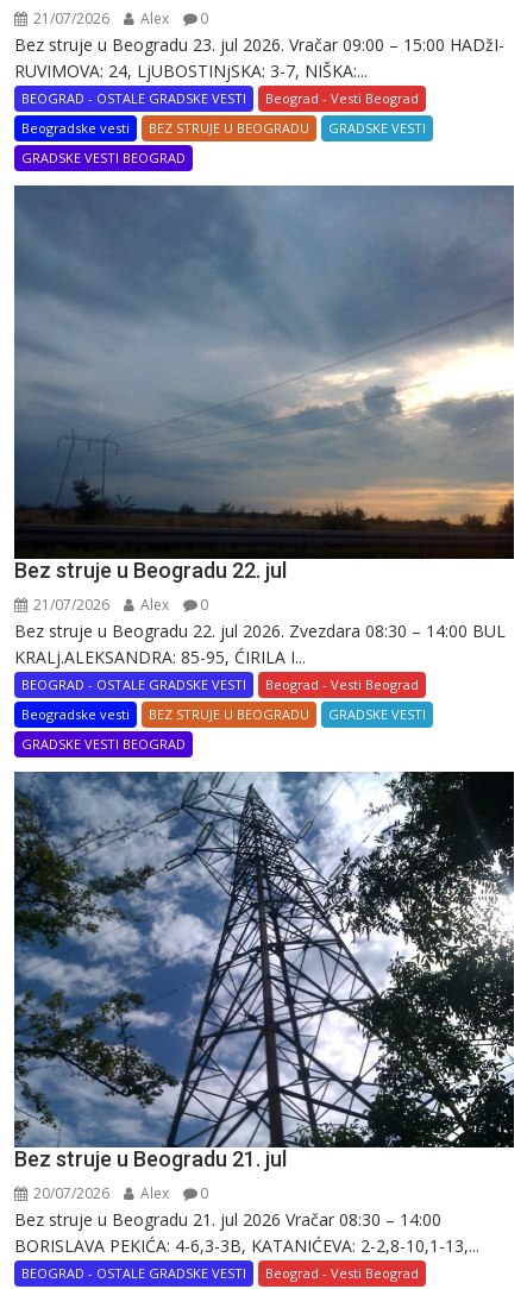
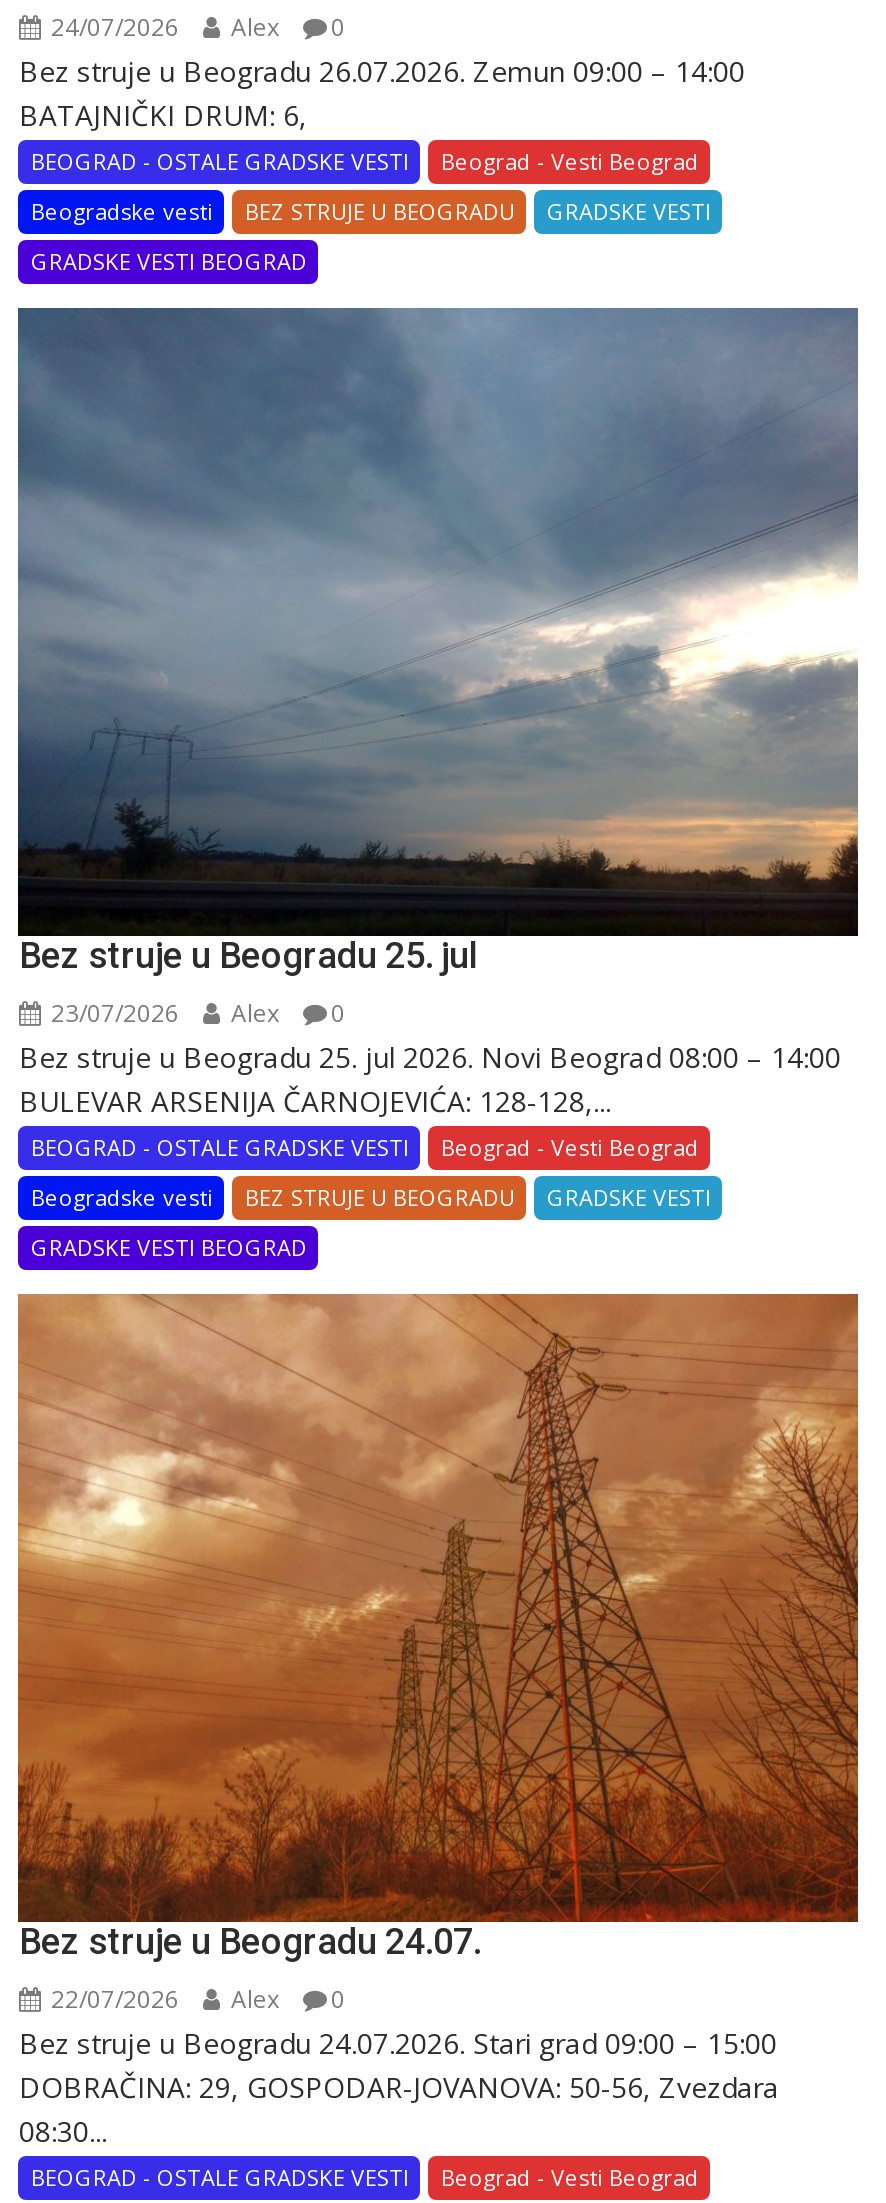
- 21/07/2026 Alex 0
+ 24/07/2026 Alex 0

- Bez struje u Beogradu 23. jul 2026. Vračar 09:00 – 15:00 HADžI-
- RUVIMOVA: 24, LjUBOSTINjSKA: 3-7, NIŠKA:...
+ Bez struje u Beogradu 26.07.2026. Zemun 09:00 – 14:00
+ BATAJNIČKI DRUM: 6,

- Bez struje u Beogradu 22. jul
+ Bez struje u Beogradu 25. jul

- 21/07/2026 Alex 0
+ 23/07/2026 Alex 0

- Bez struje u Beogradu 22. jul 2026. Zvezdara 08:30 – 14:00 BUL
- KRALj.ALEKSANDRA: 85-95, ĆIRILA I...
+ Bez struje u Beogradu 25. jul 2026. Novi Beograd 08:00 – 14:00
+ BULEVAR ARSENIJA ČARNOJEVIĆA: 128-128,...

- [image]
- Bez struje u Beogradu 21. jul
+ [image]
+ Bez struje u Beogradu 24.07.

- 20/07/2026 Alex 0
+ 22/07/2026 Alex 0

- Bez struje u Beogradu 21. jul 2026 Vračar 08:30 – 14:00
- BORISLAVA PEKIĆA: 4-6,3-3B, KATANIĆEVA: 2-2,8-10,1-13,...
+ Bez struje u Beogradu 24.07.2026. Stari grad 09:00 – 15:00
+ DOBRAČINA: 29, GOSPODAR-JOVANOVA: 50-56, Zvezdara
+ 08:30...
